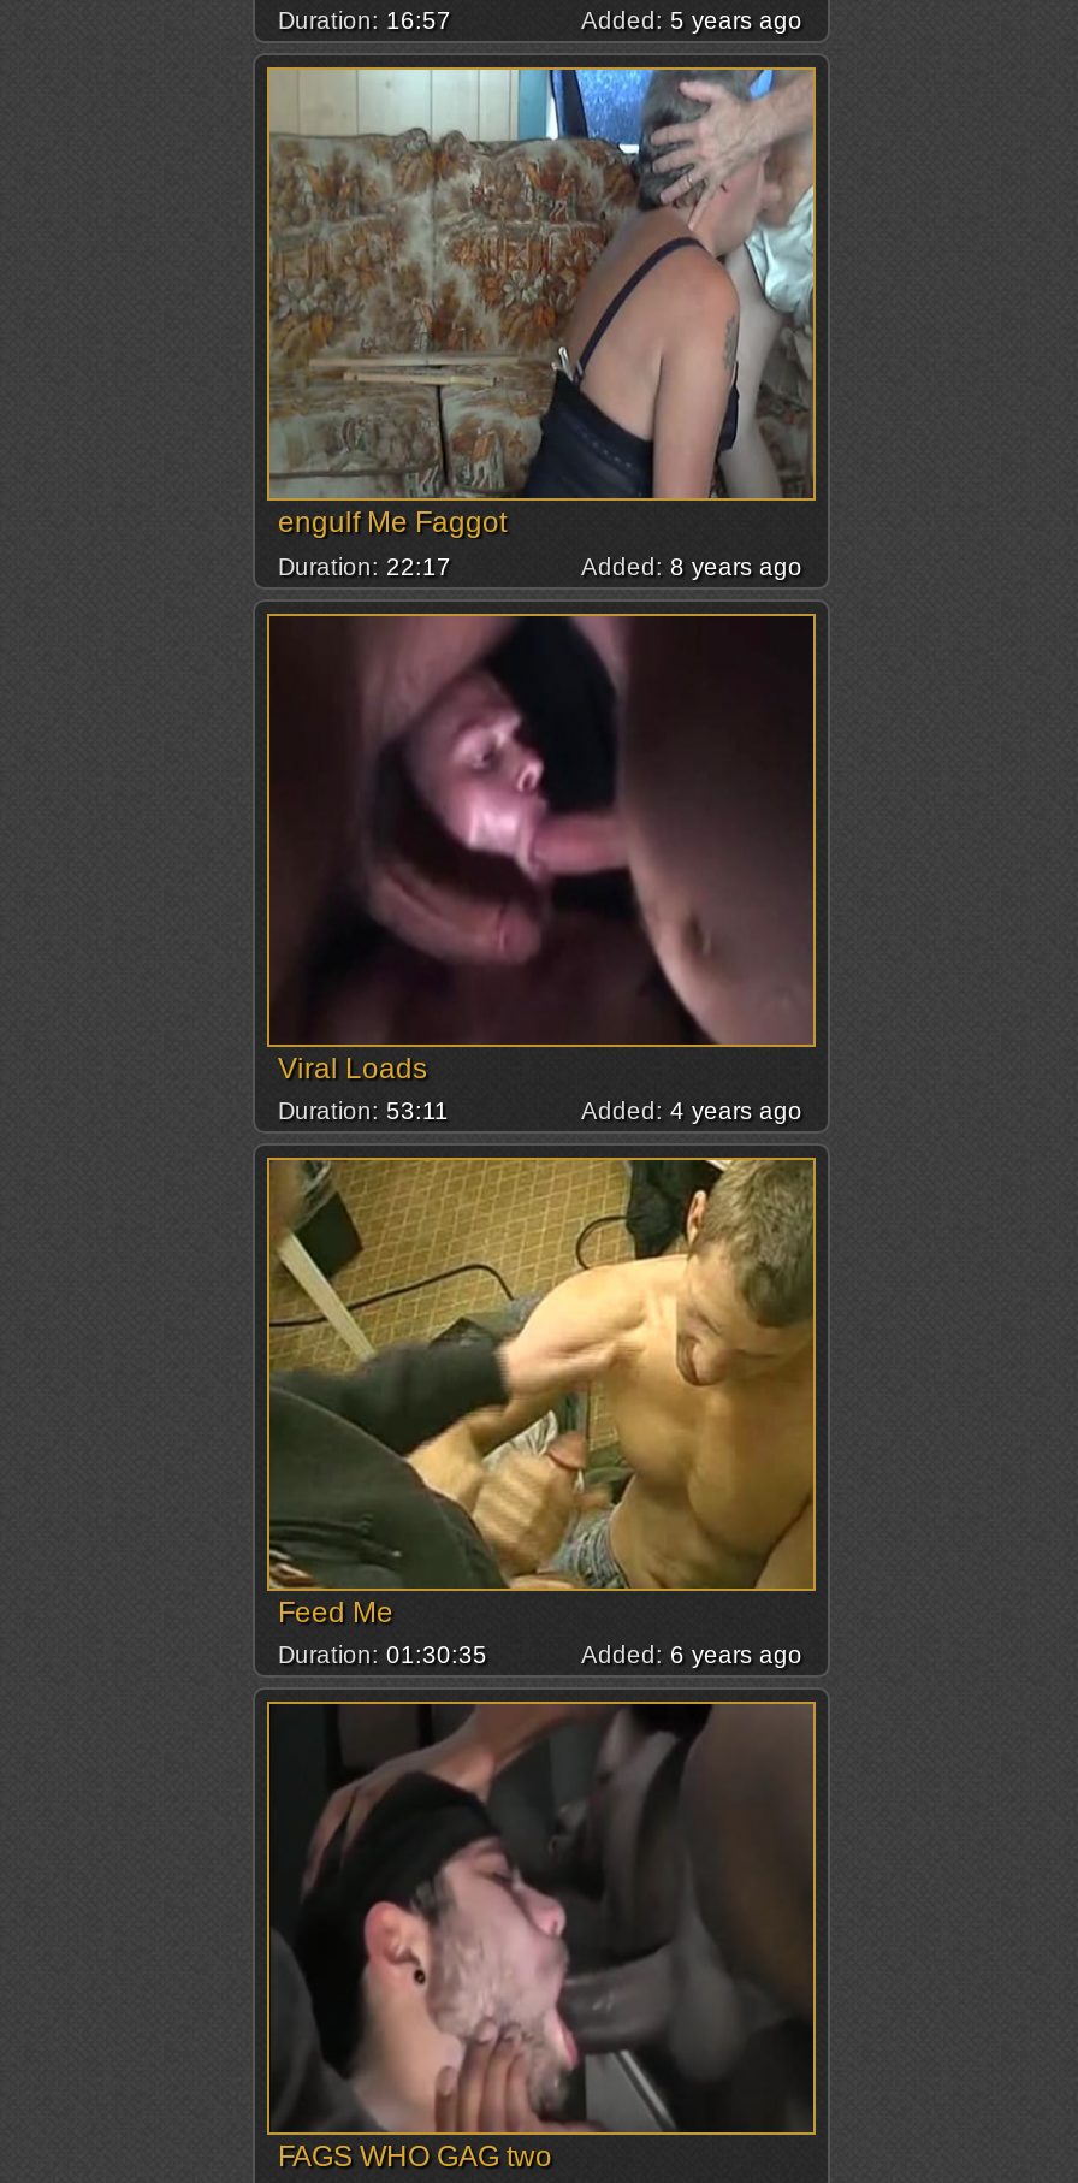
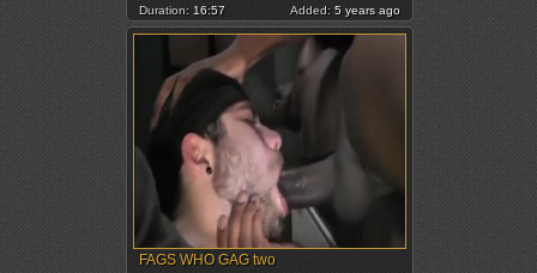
- [image]
- engulf Me Faggot
- Duration: 22:17
- Added: 8 years ago

- [image]
- Viral Loads
- Duration: 53:11
- Added: 4 years ago

- [image]
- Feed Me
- Duration: 01:30:35
- Added: 6 years ago
